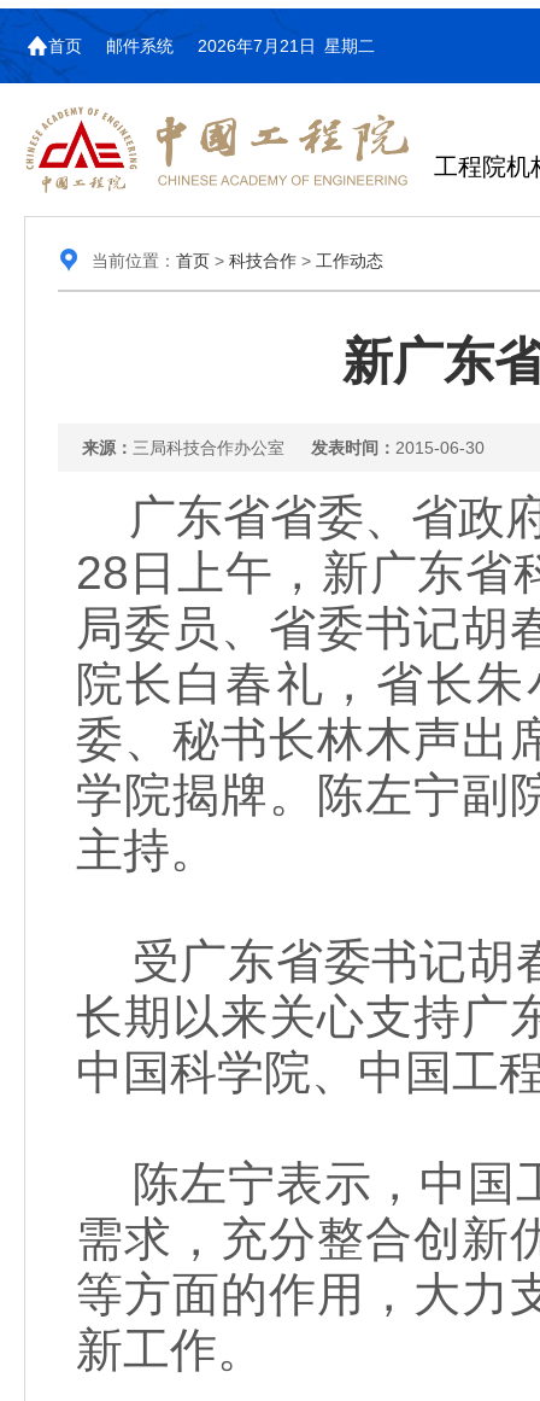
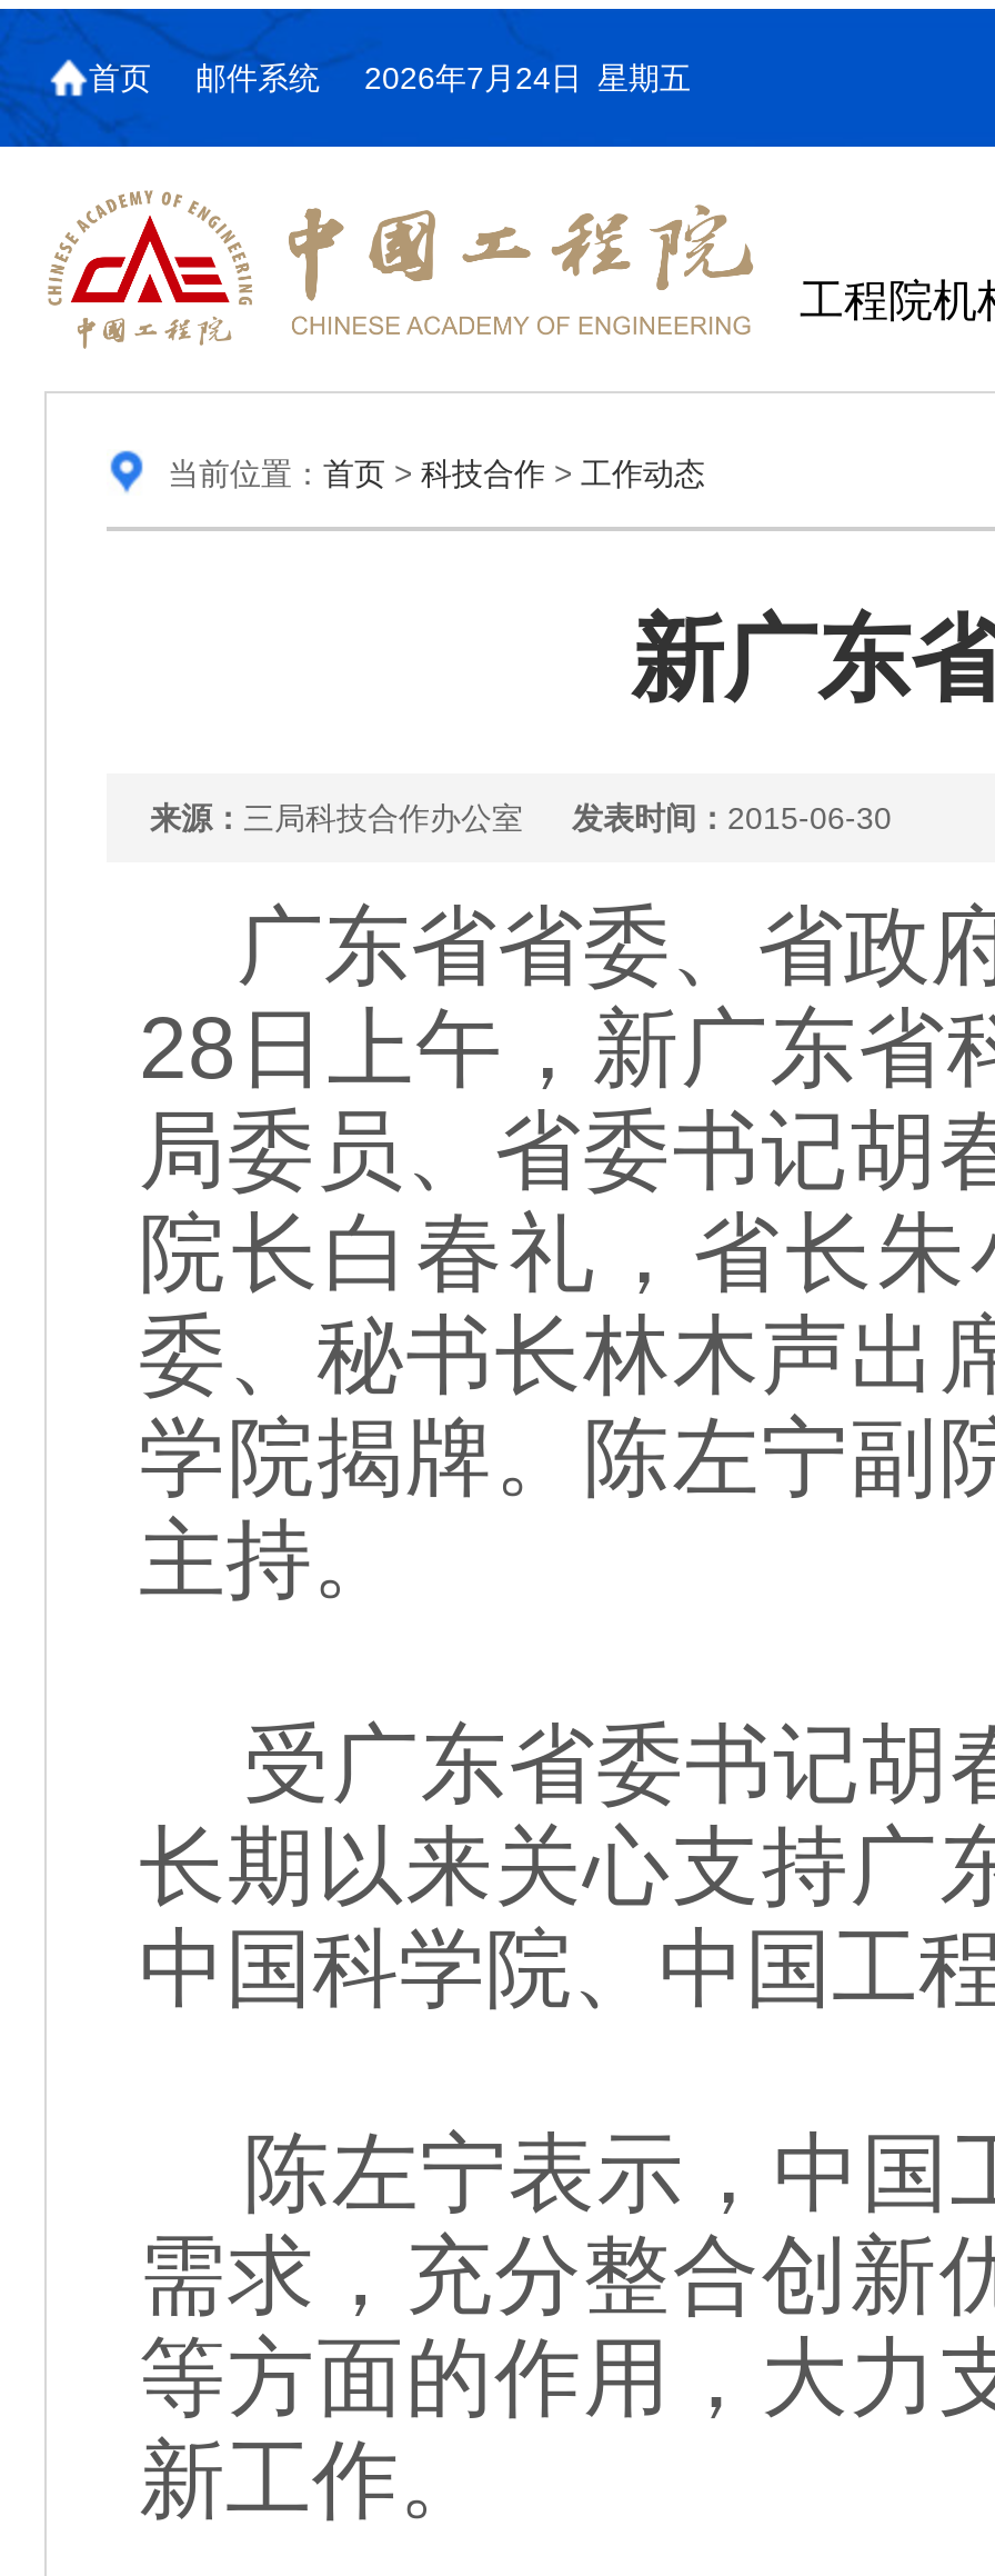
- 2026年7月21日 星期二
+ 2026年7月24日 星期五
